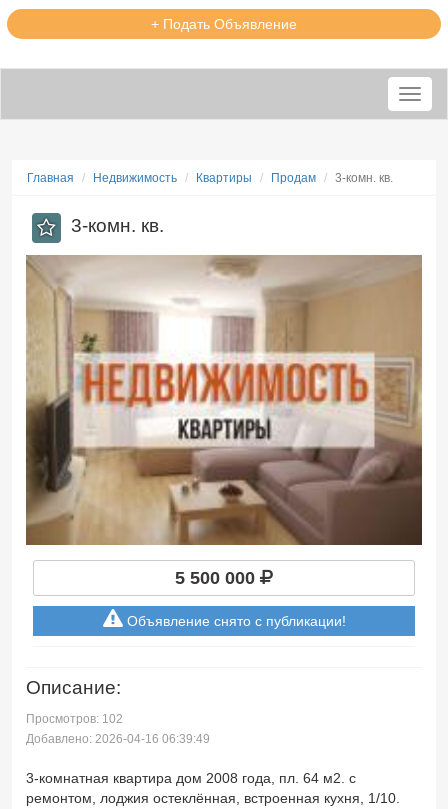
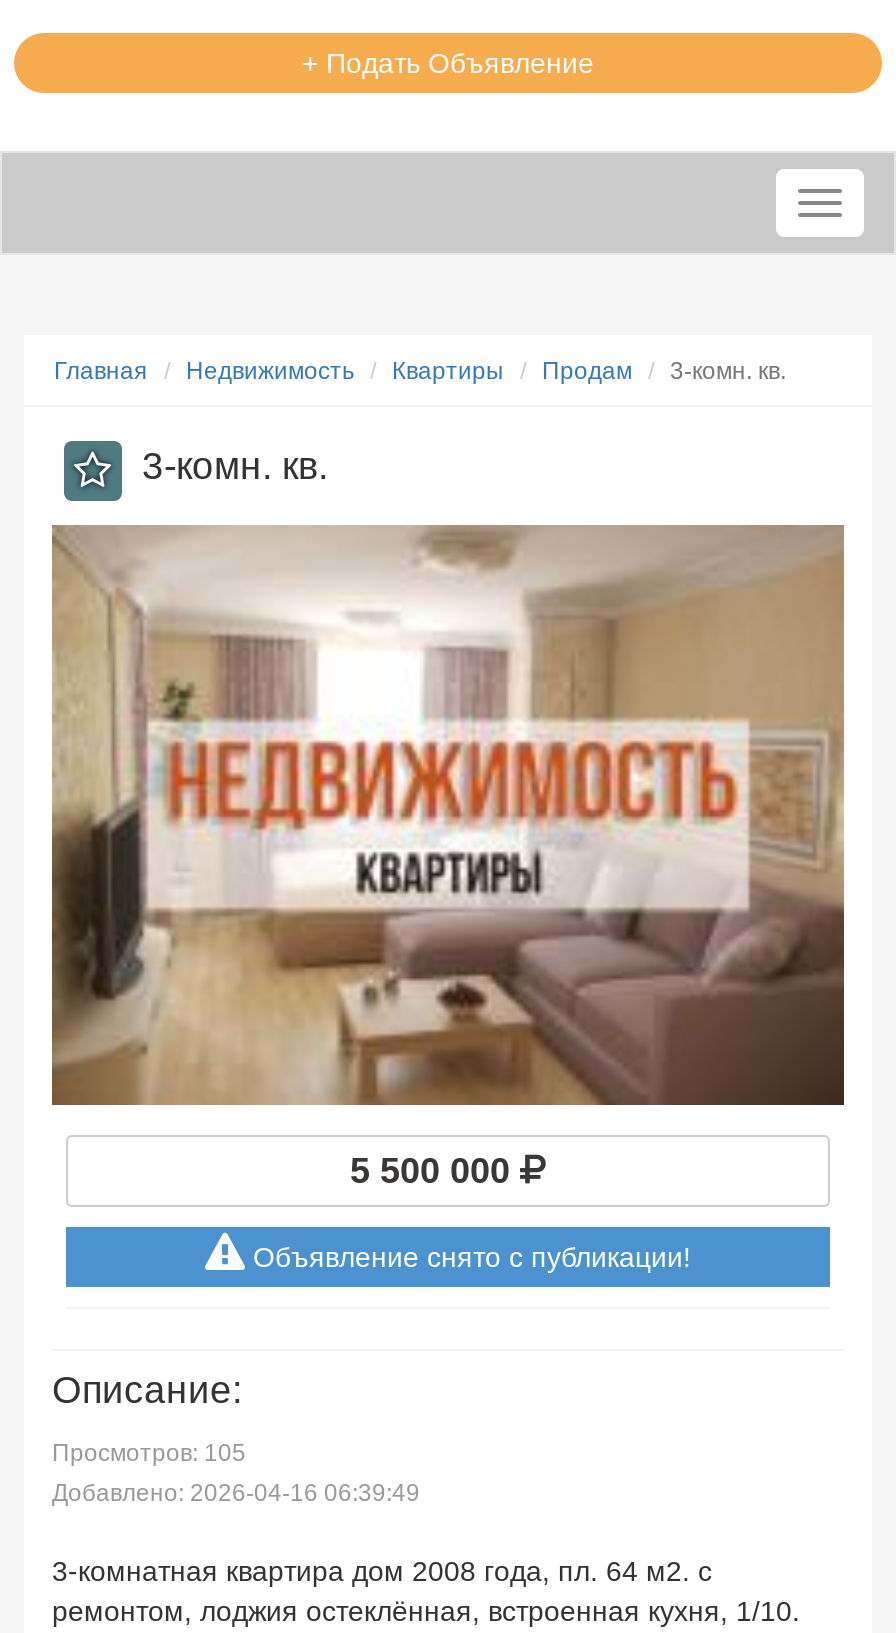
- Просмотров: 102
+ Просмотров: 105
